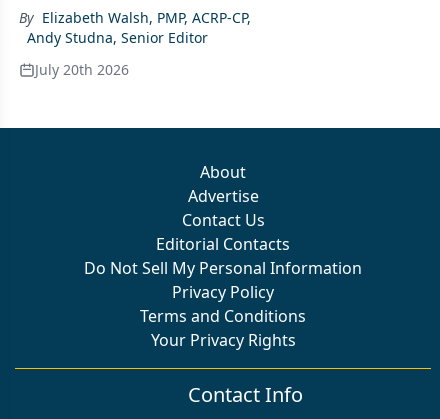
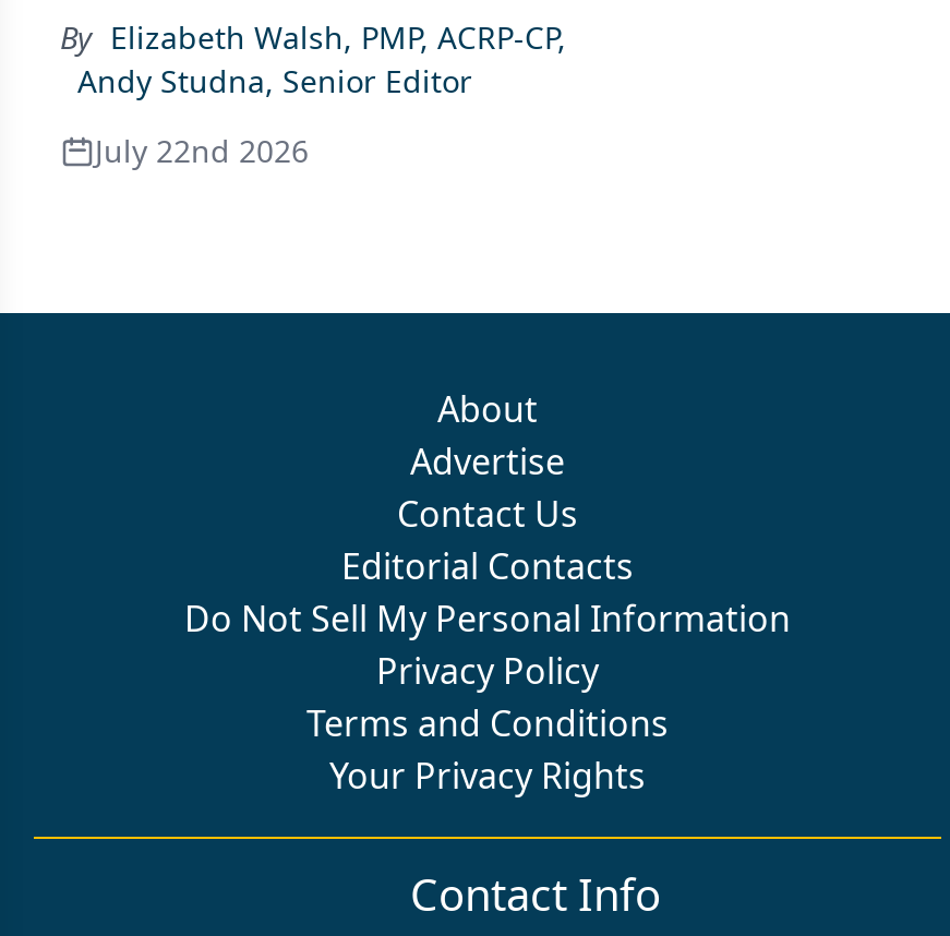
- July 20th 2026
+ July 22nd 2026
